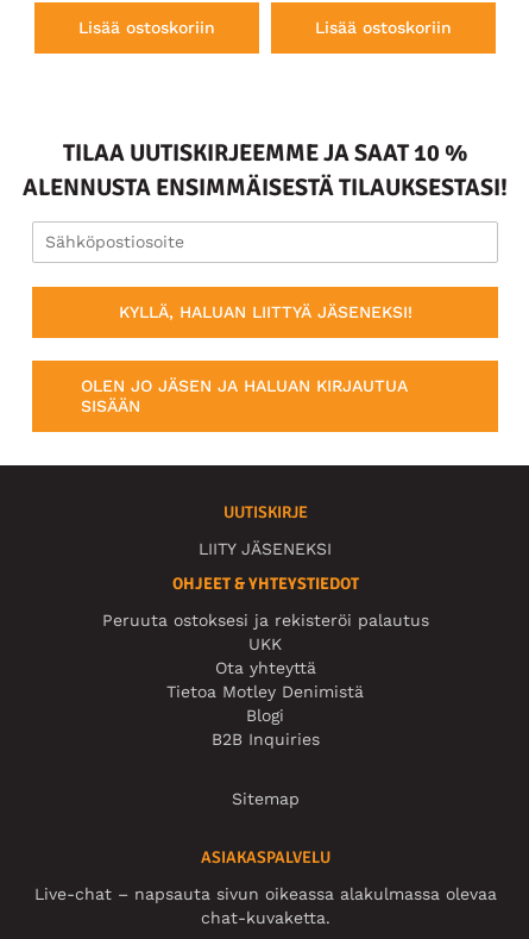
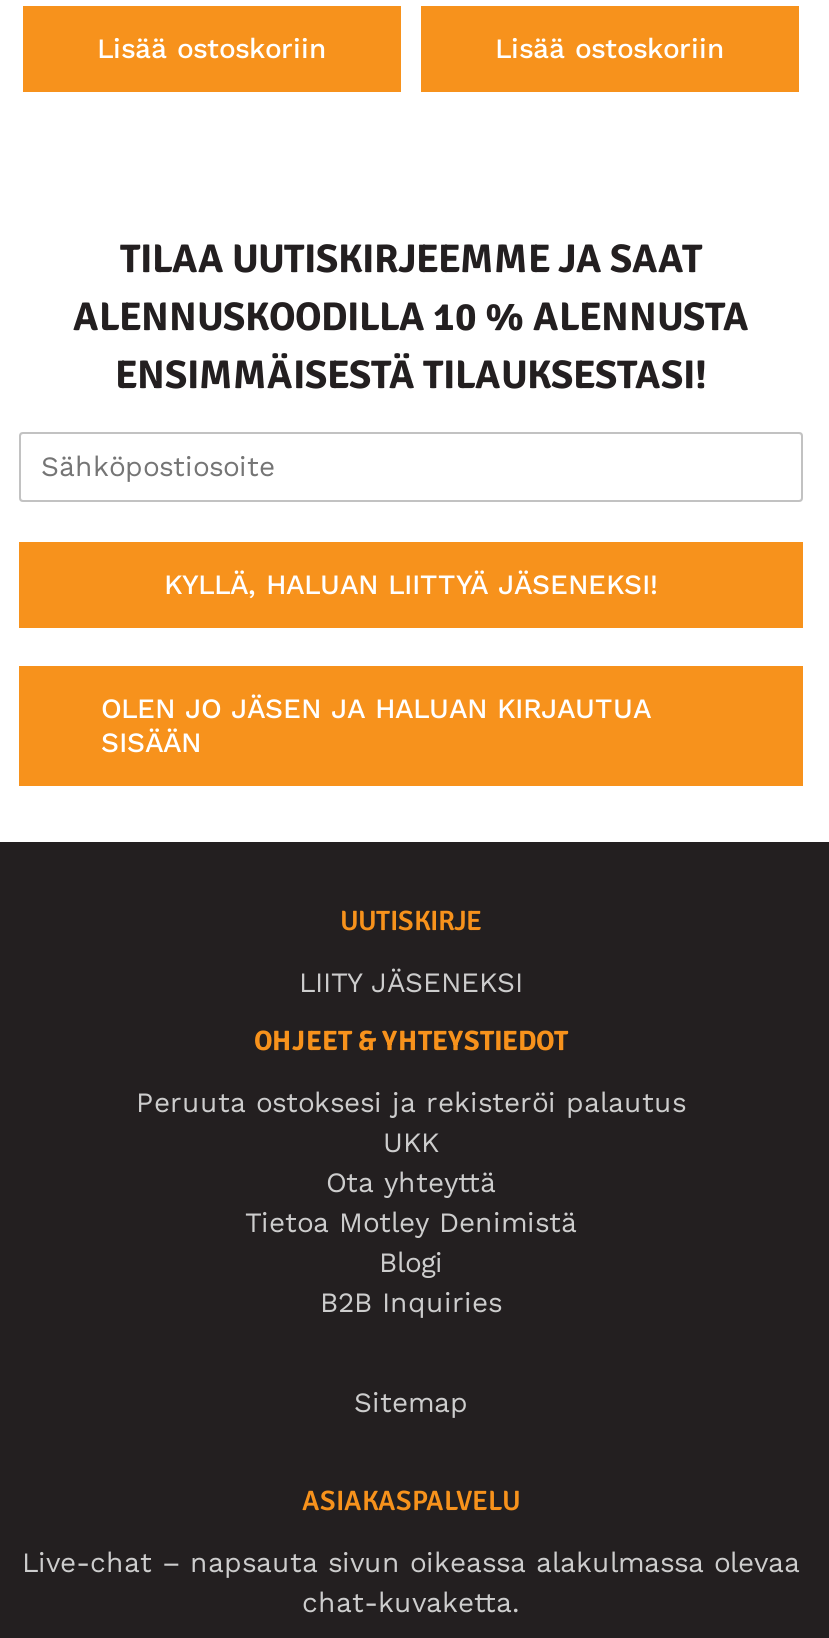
- TILAA UUTISKIRJEEMME JA SAAT 10 %
- ALENNUSTA ENSIMMÄISESTÄ TILAUKSESTASI!
+ TILAA UUTISKIRJEEMME JA SAAT
+ ALENNUSKOODILLA 10 % ALENNUSTA
+ ENSIMMÄISESTÄ TILAUKSESTASI!
